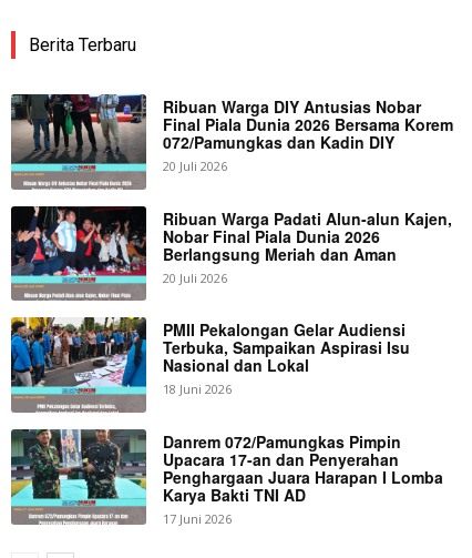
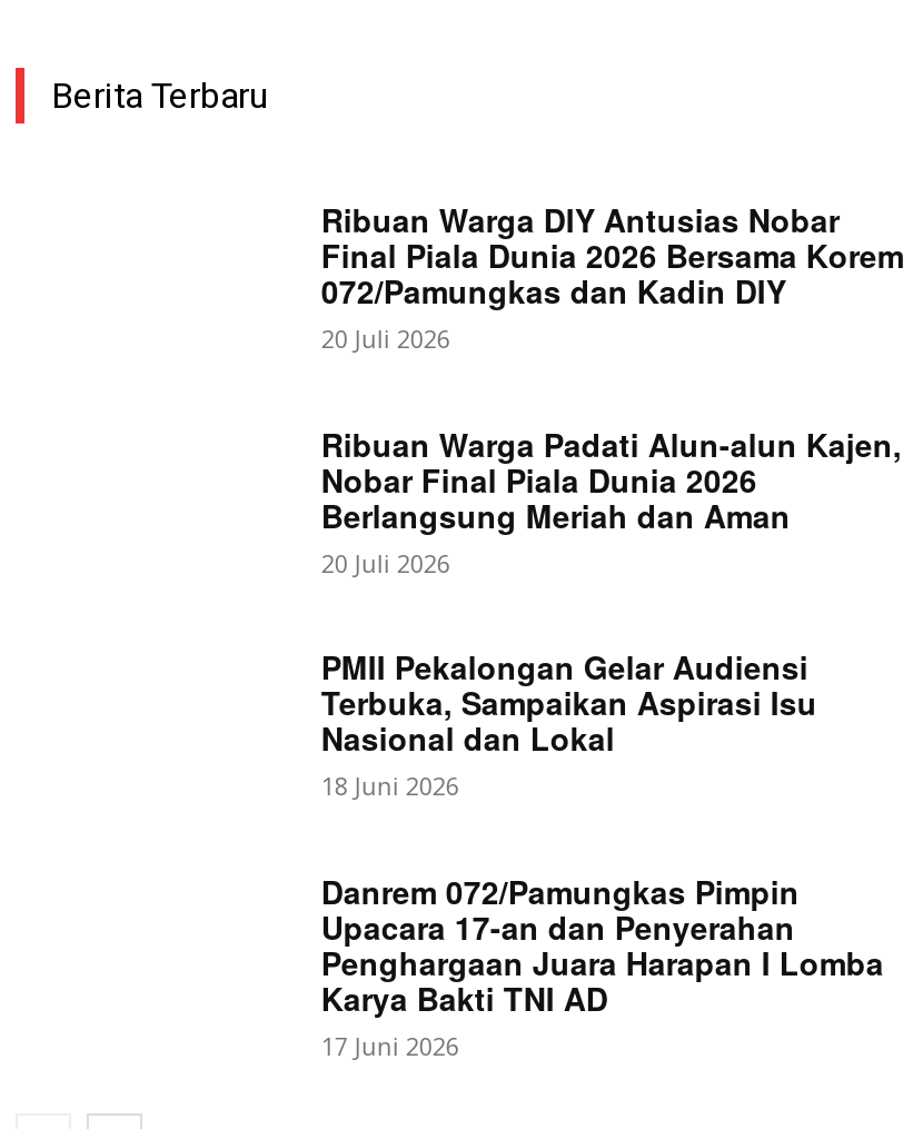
- [image]

- [image]

- [image]

- [image]
